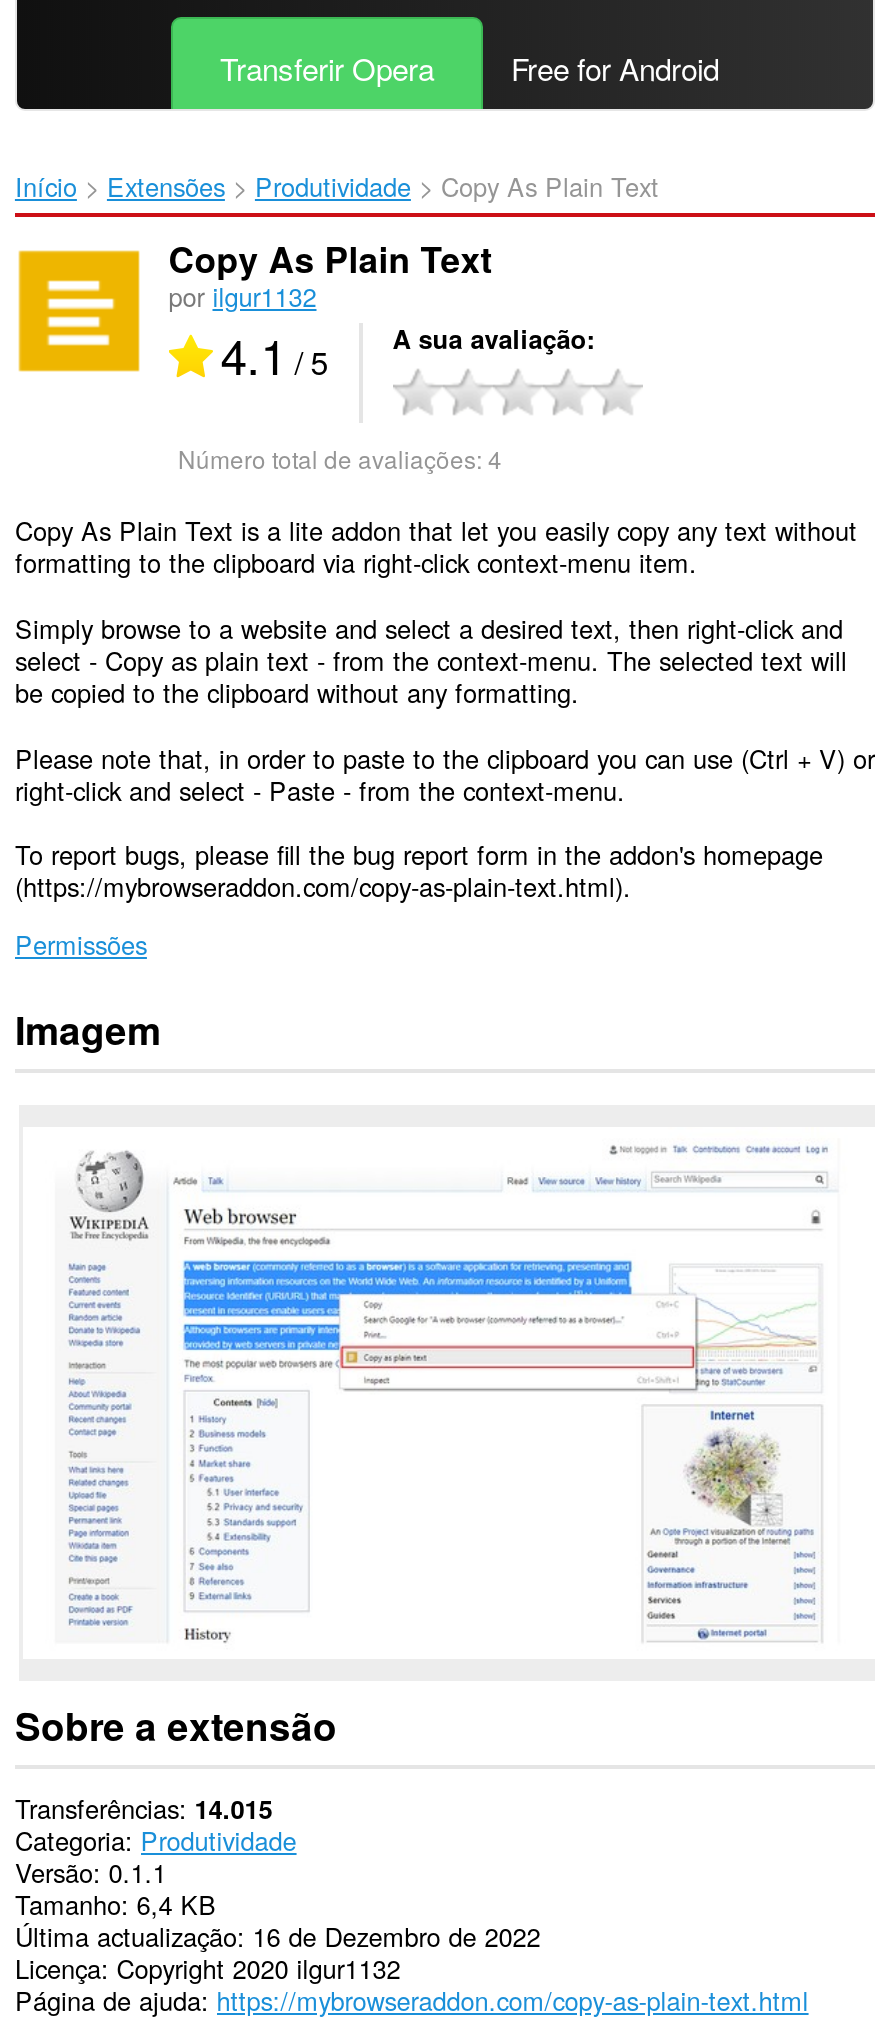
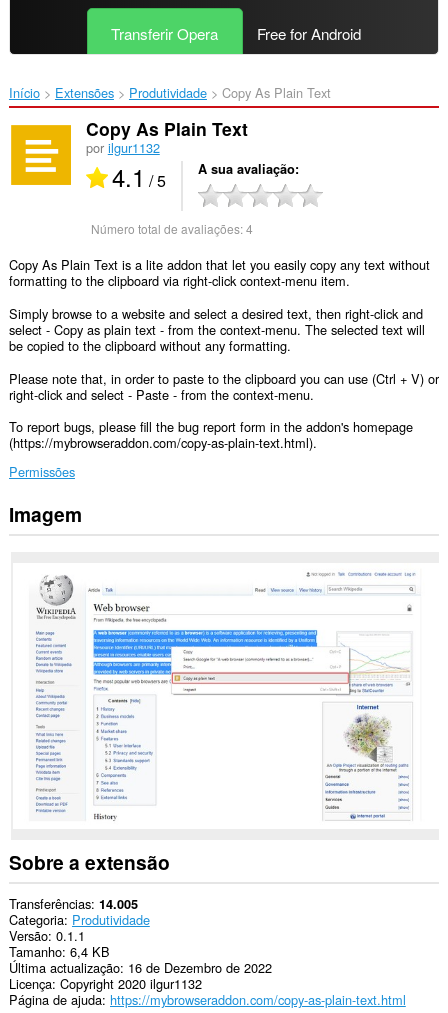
- Transferências 14.015
+ Transferências 14.005
